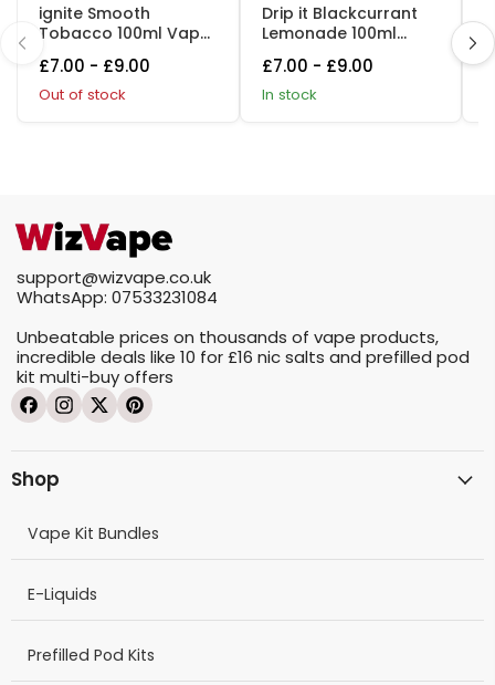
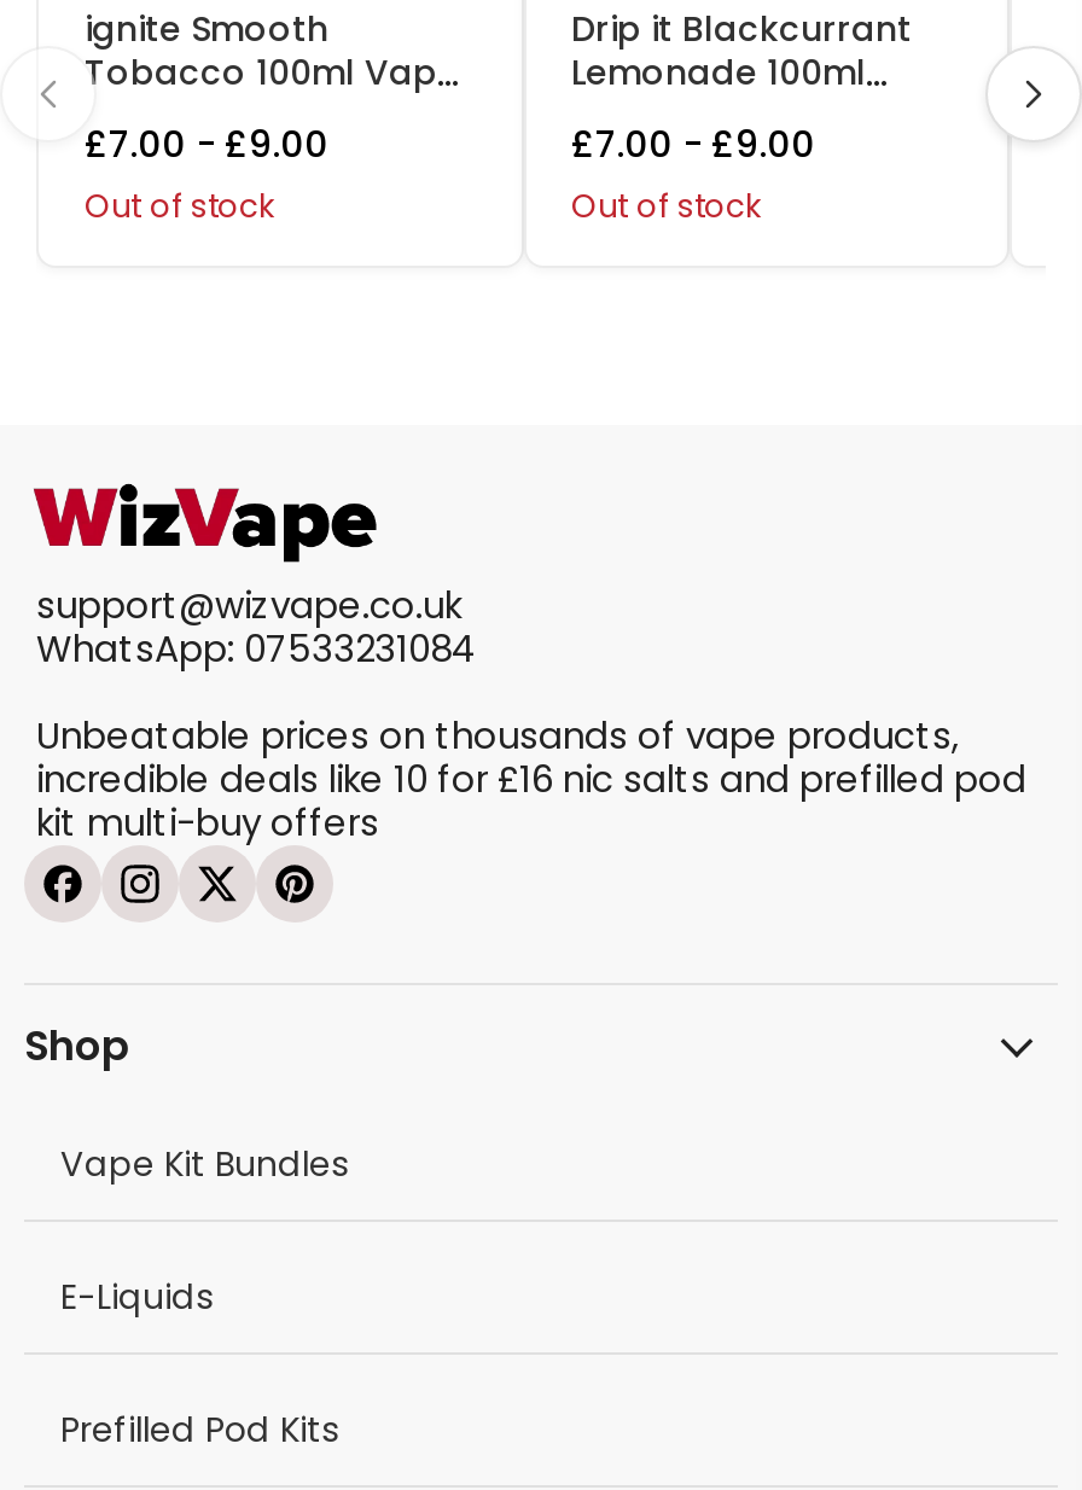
- in stock
+ Out of stock
